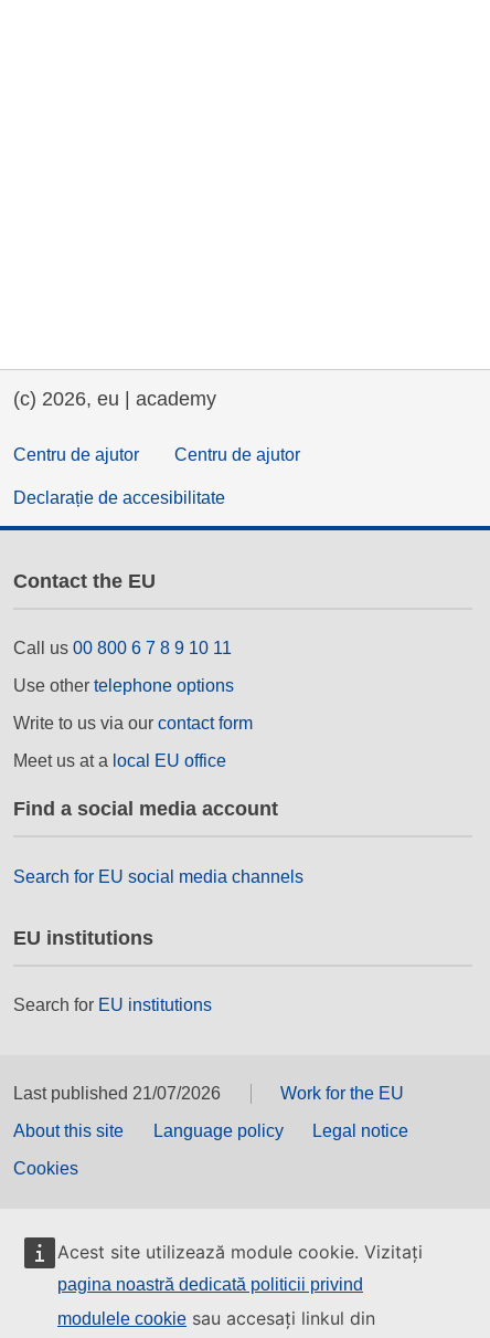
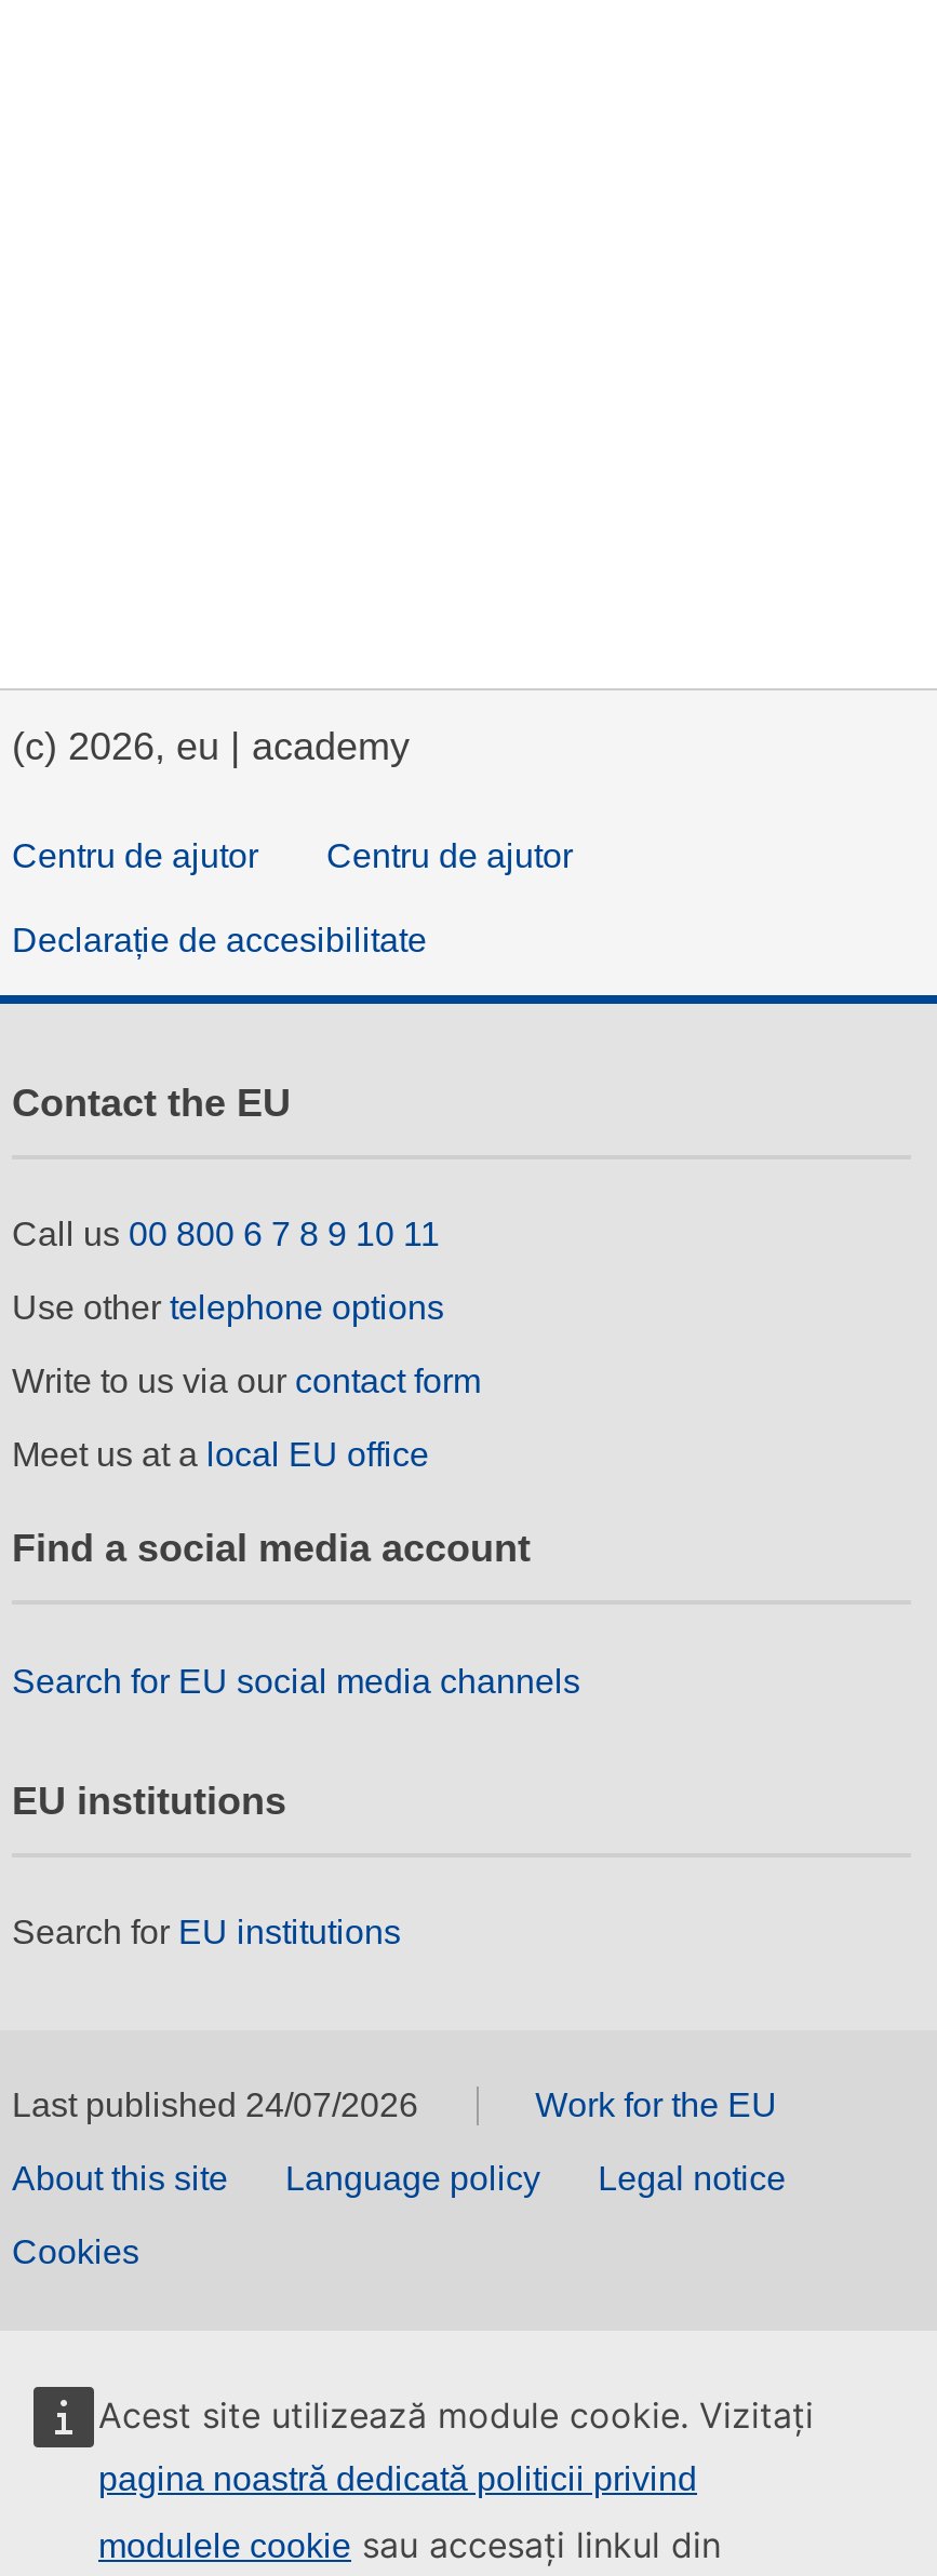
- Last published 21/07/2026
+ Last published 24/07/2026
